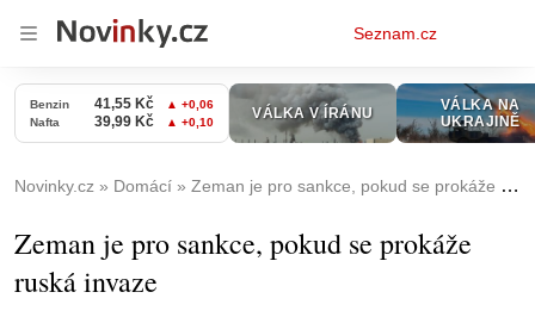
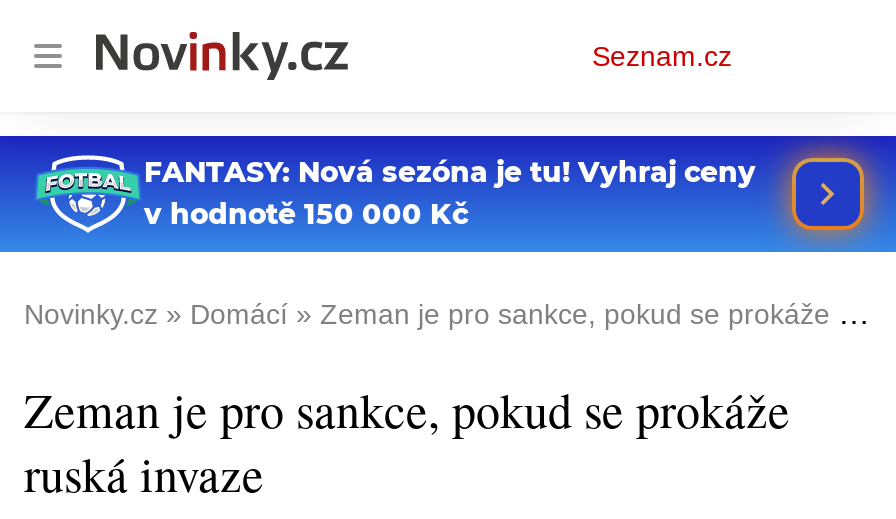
- [image]
+ [image]
